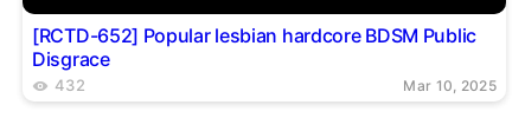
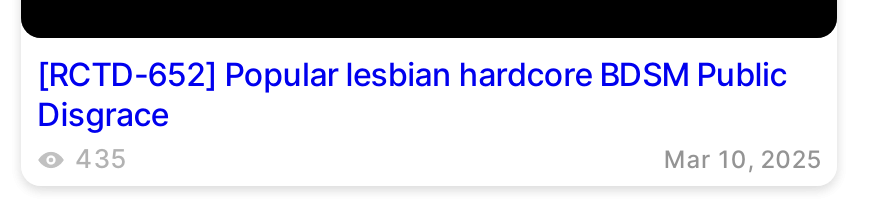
- 432
+ 435
